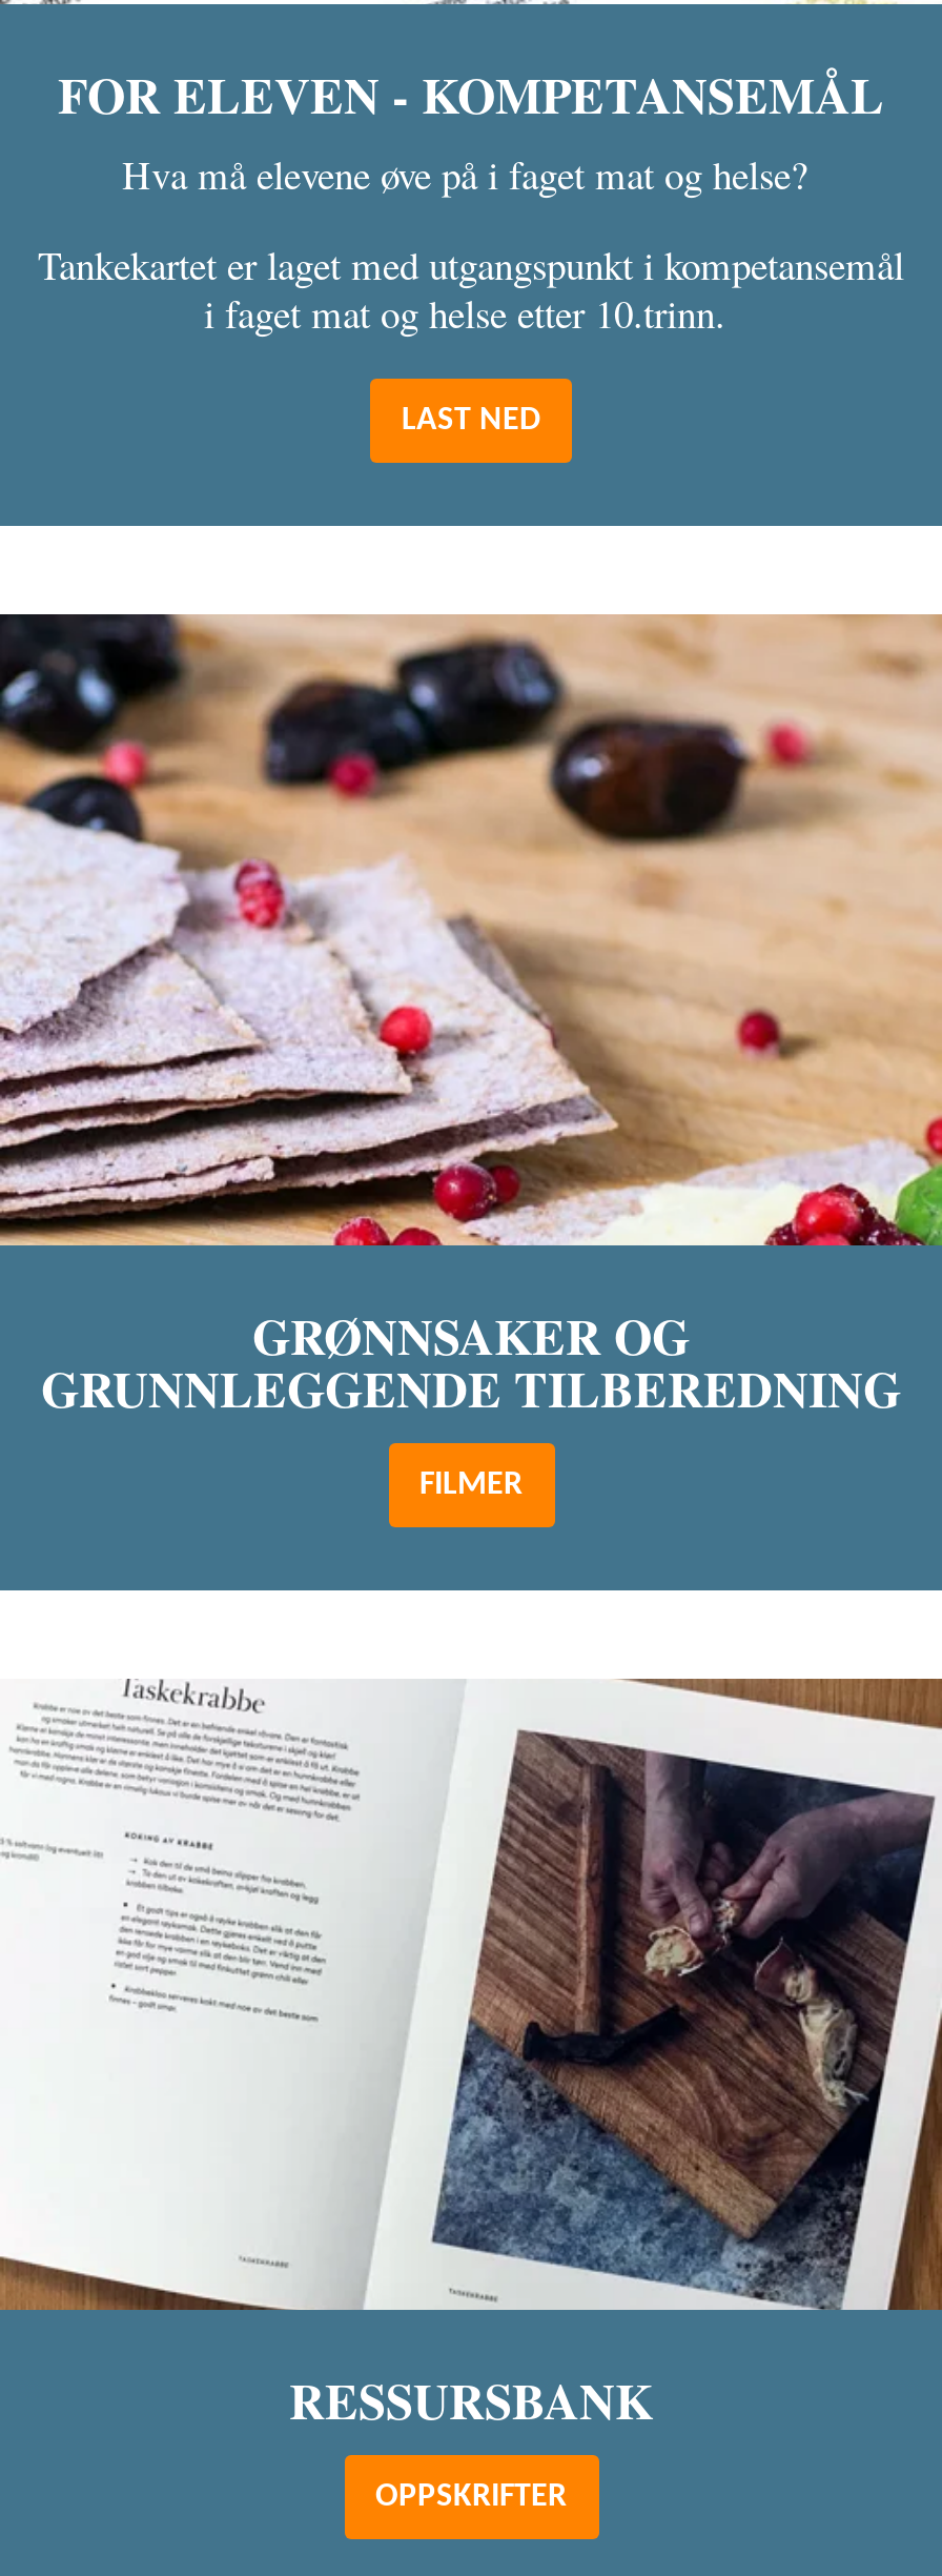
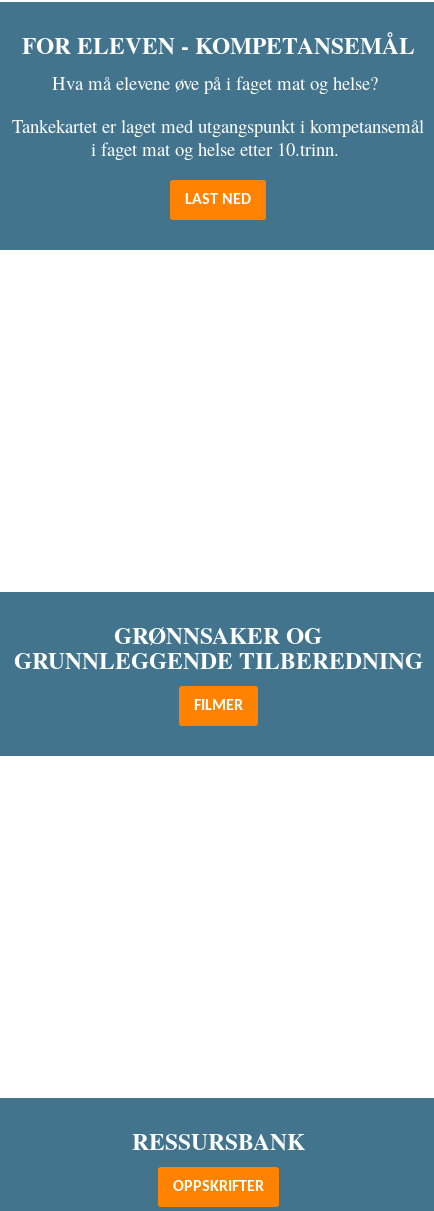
- [image]

- [image]
